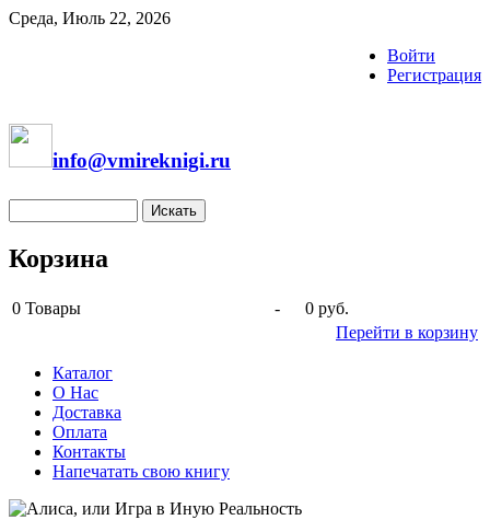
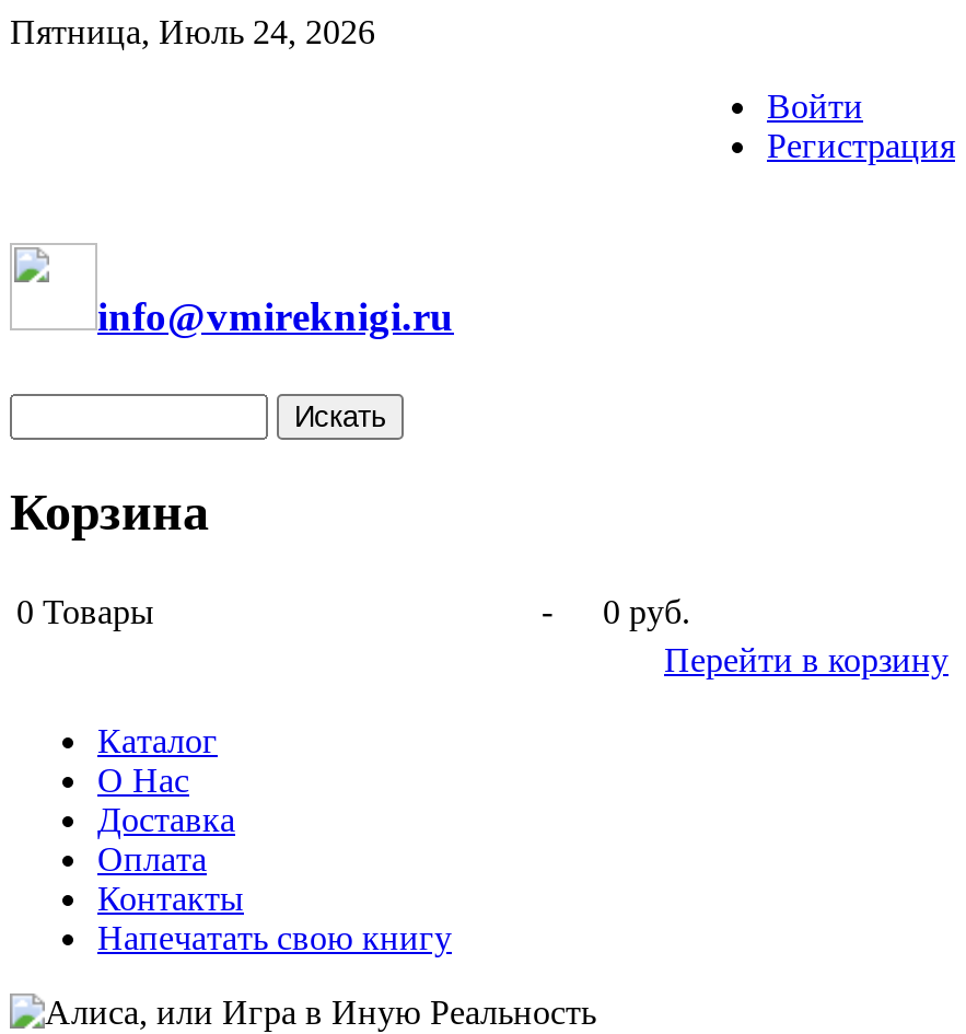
- Среда, Июль 22, 2026
+ Пятница, Июль 24, 2026
